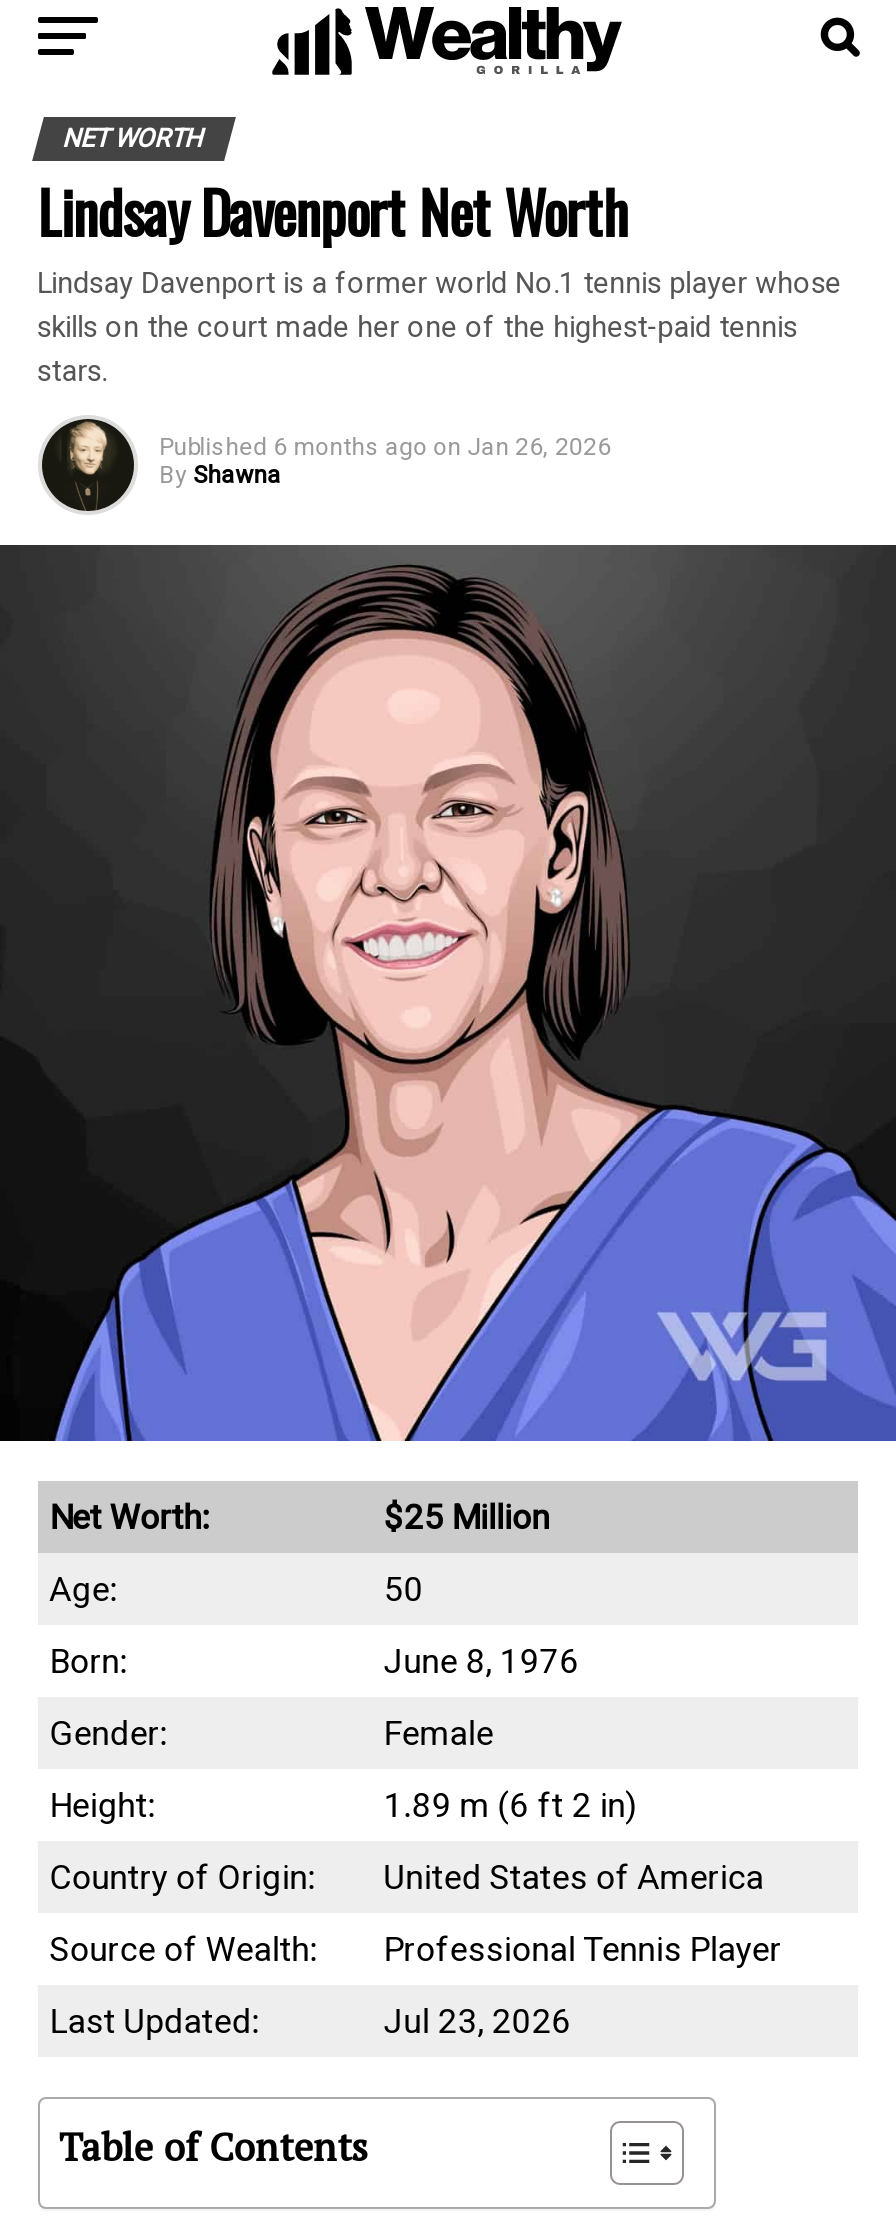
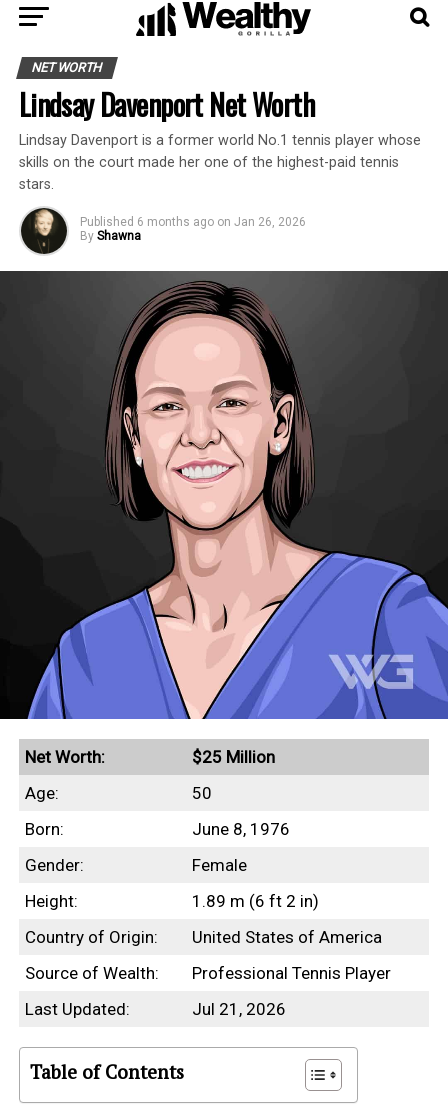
- Jul 23, 2026
+ Jul 21, 2026
